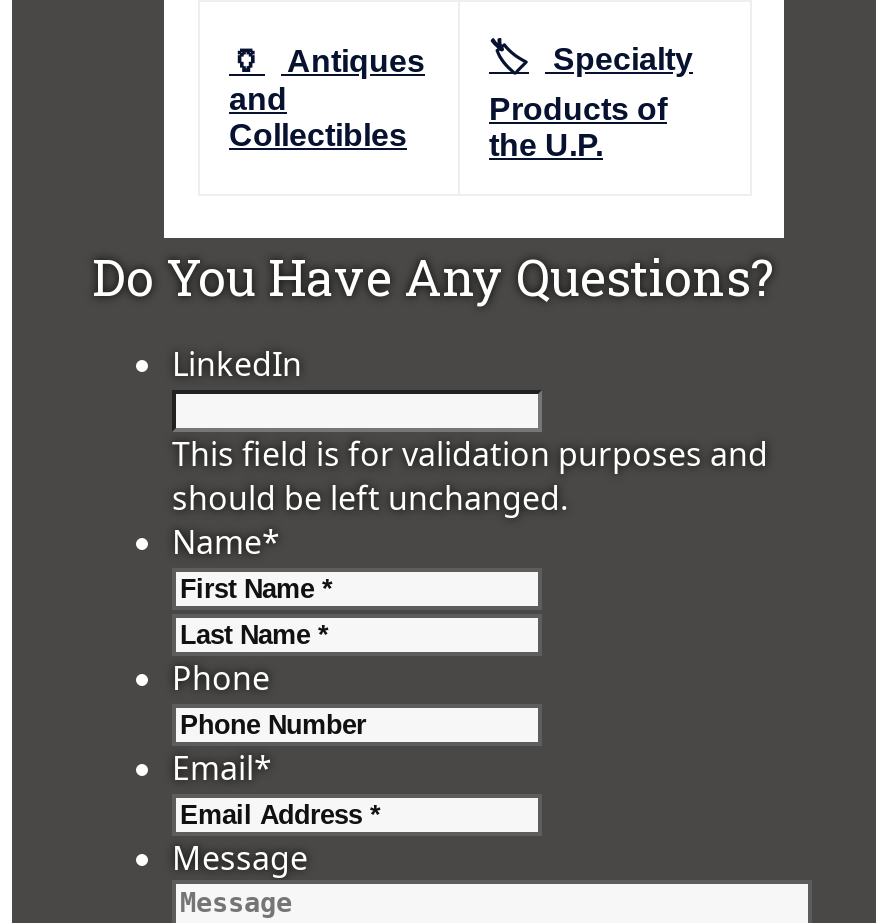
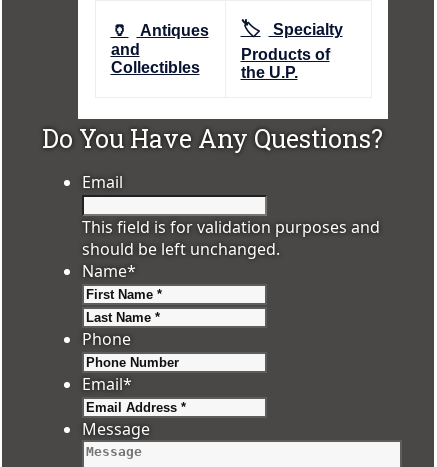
- LinkedIn
+ Email
